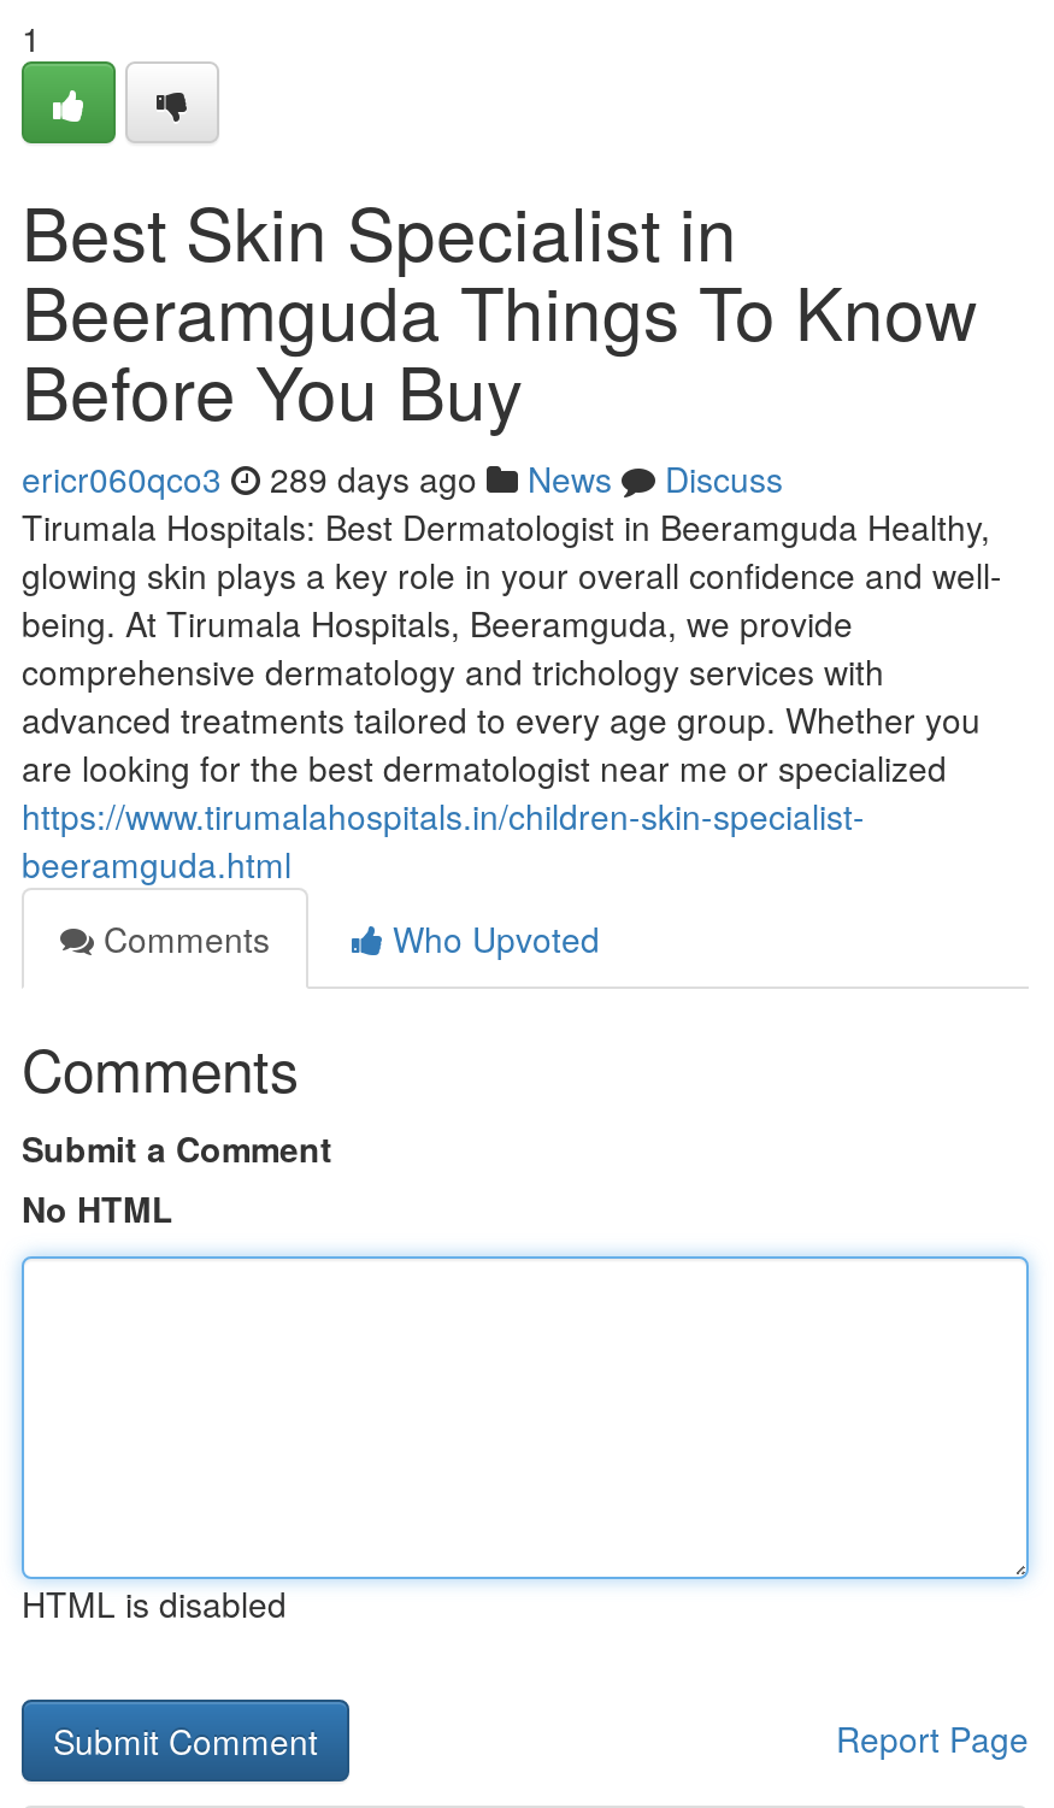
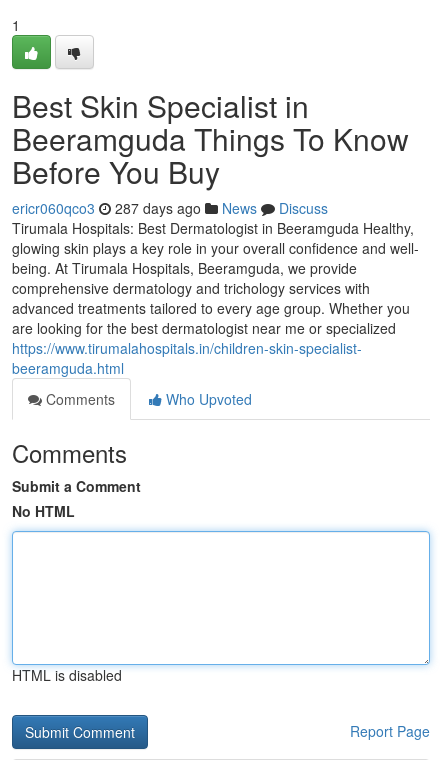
- ericr060qco3 289 days ago News Discuss
+ ericr060qco3 287 days ago News Discuss
